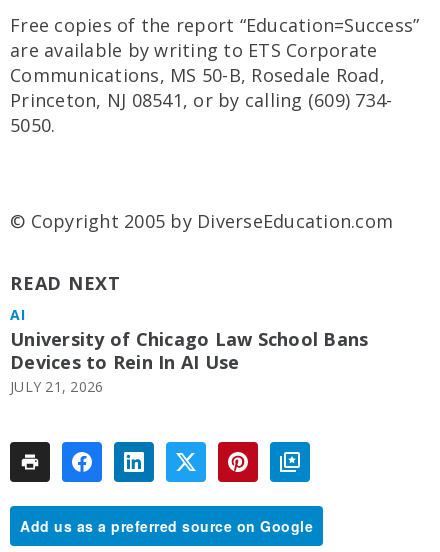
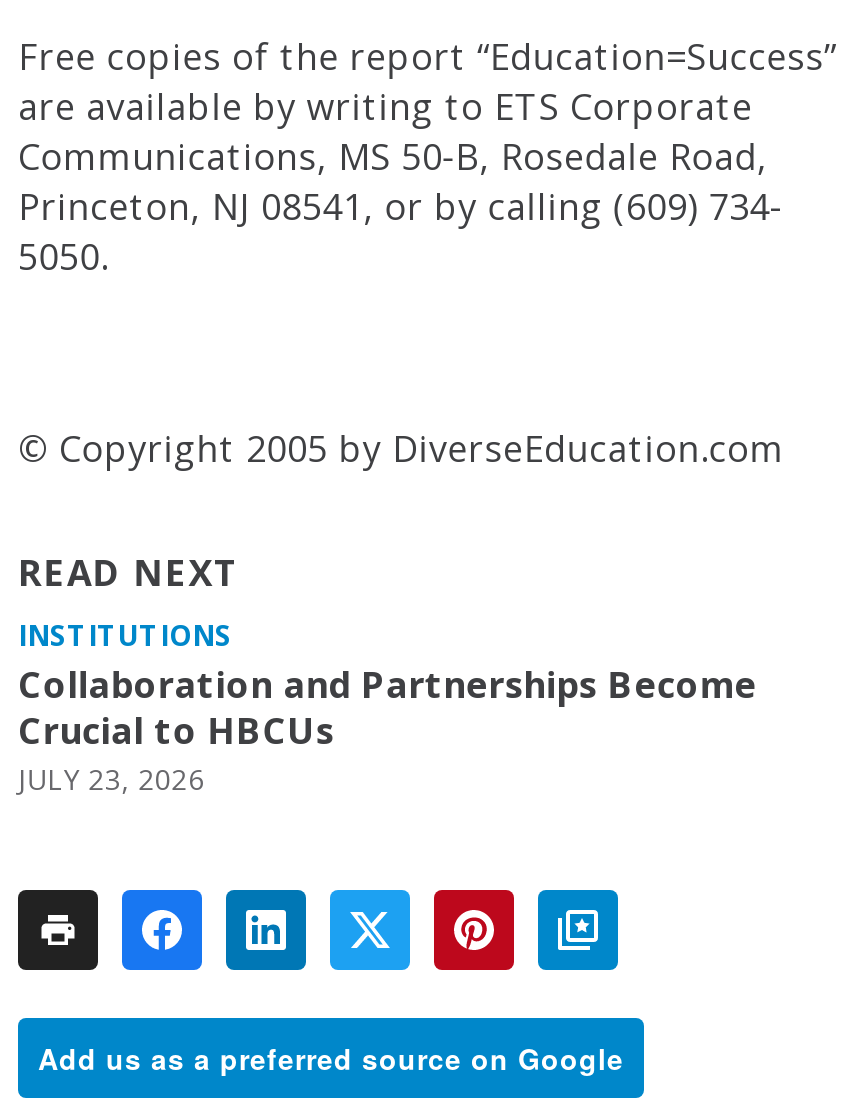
- AI
- University of Chicago Law School Bans
- Devices to Rein In AI Use
- JULY 21, 2026
+ INSTITUTIONS
+ Collaboration and Partnerships Become
+ Crucial to HBCUs
+ JULY 23, 2026
